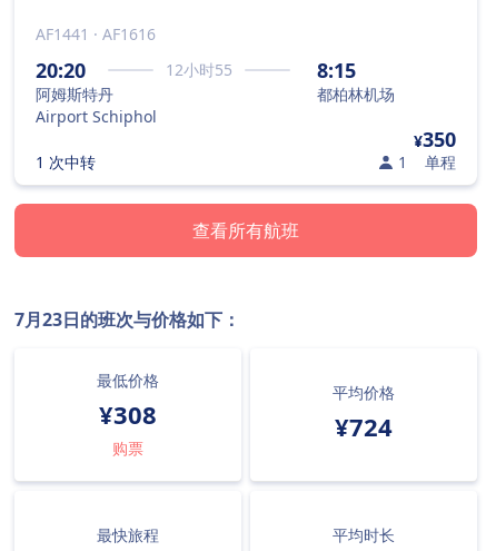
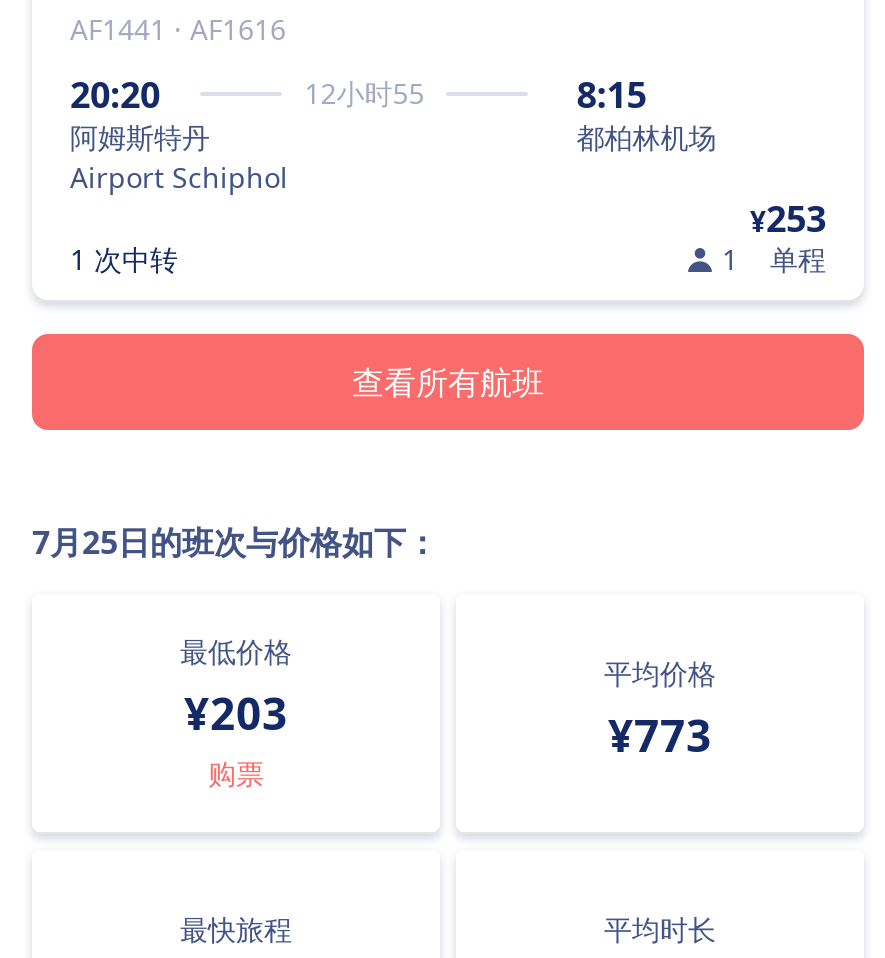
- ¥350
+ ¥253

- 7月23日的班次与价格如下：
+ 7月25日的班次与价格如下：

- ¥308
+ ¥203

- ¥724
+ ¥773
